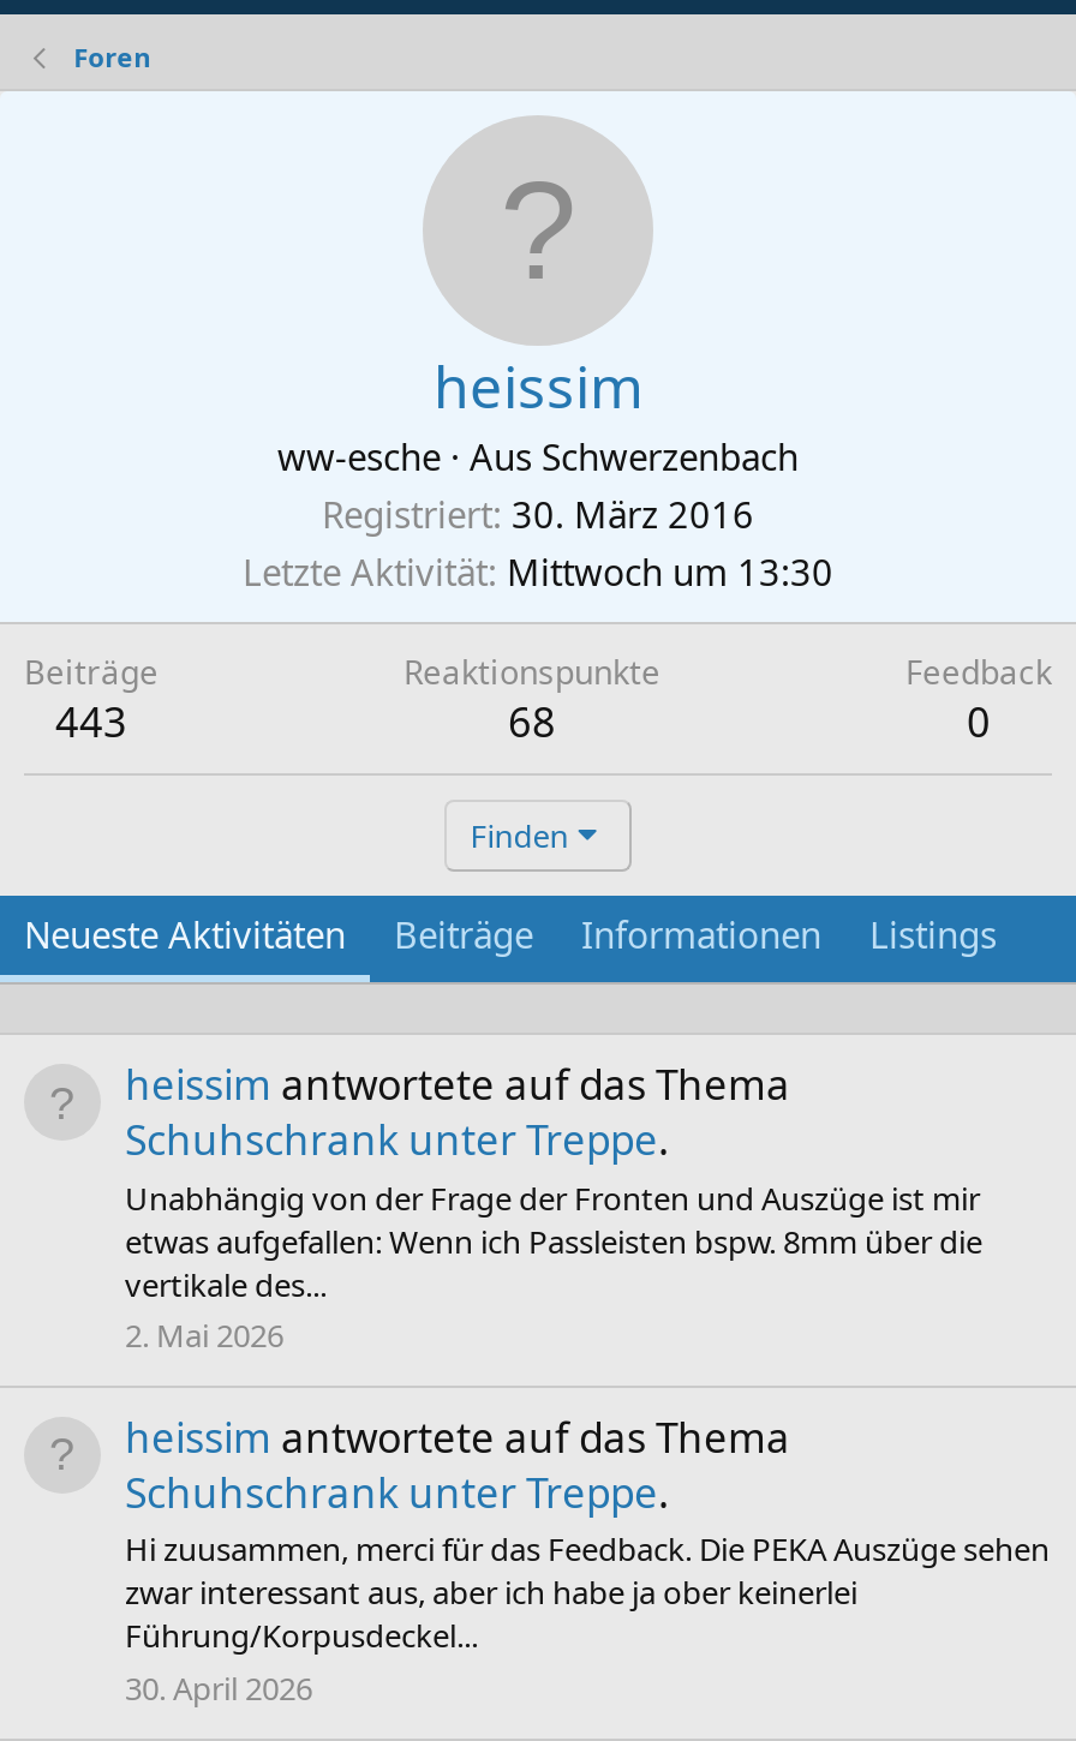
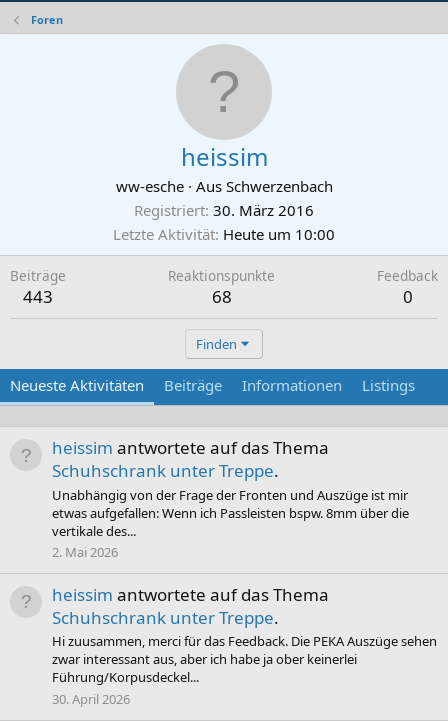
- Letzte Aktivität Mittwoch um 13:30
+ Letzte Aktivität Heute um 10:00
